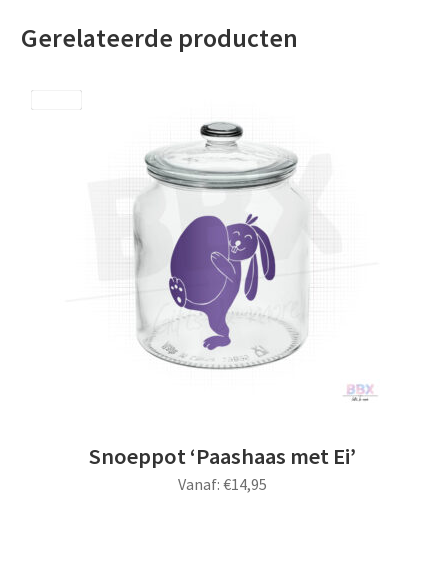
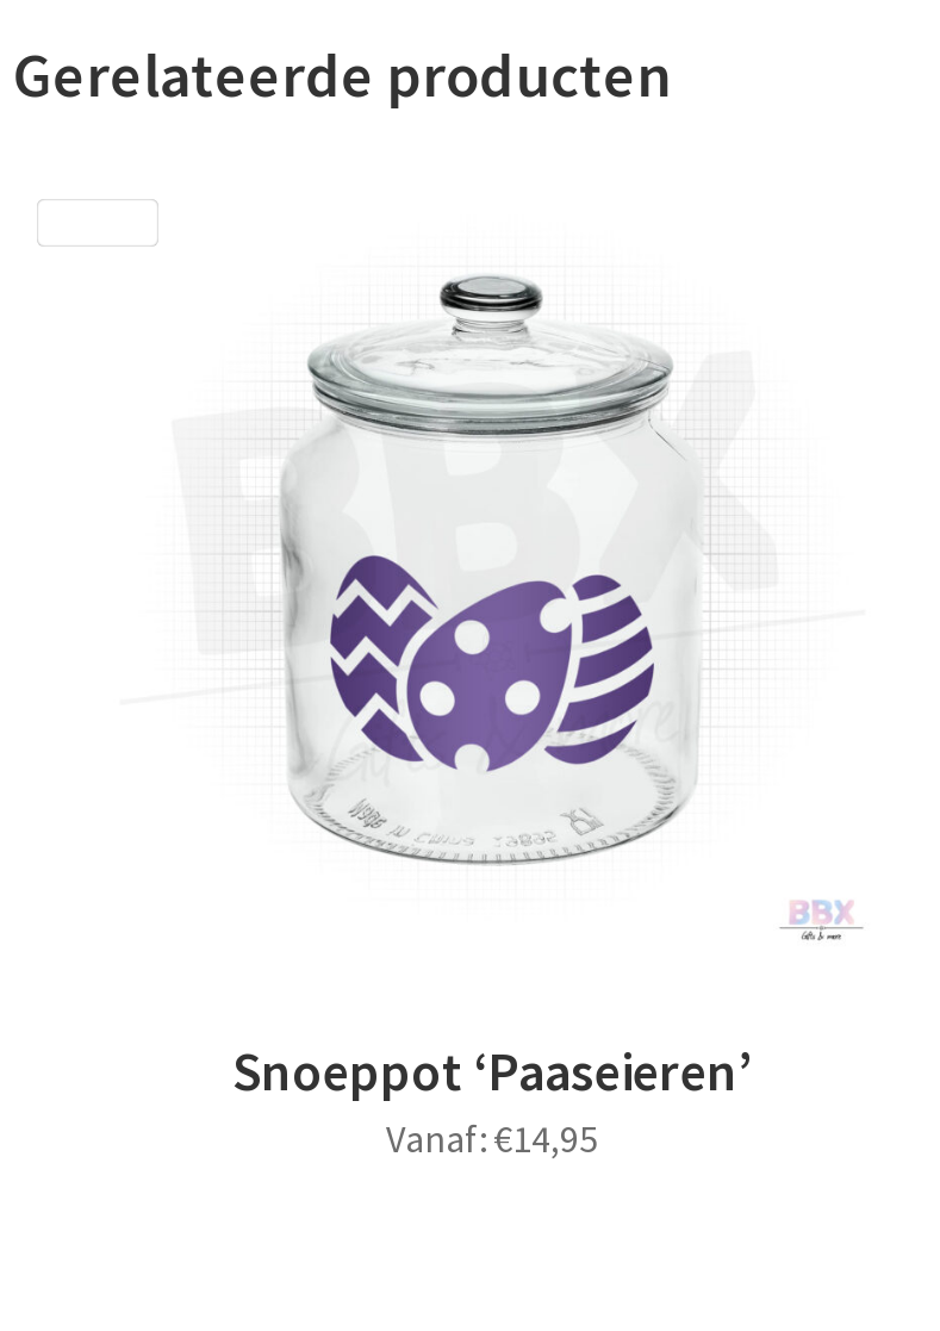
- [image]
+ [image]

- Snoeppot ‘Paashaas met Ei’
+ Snoeppot ‘Paaseieren’
